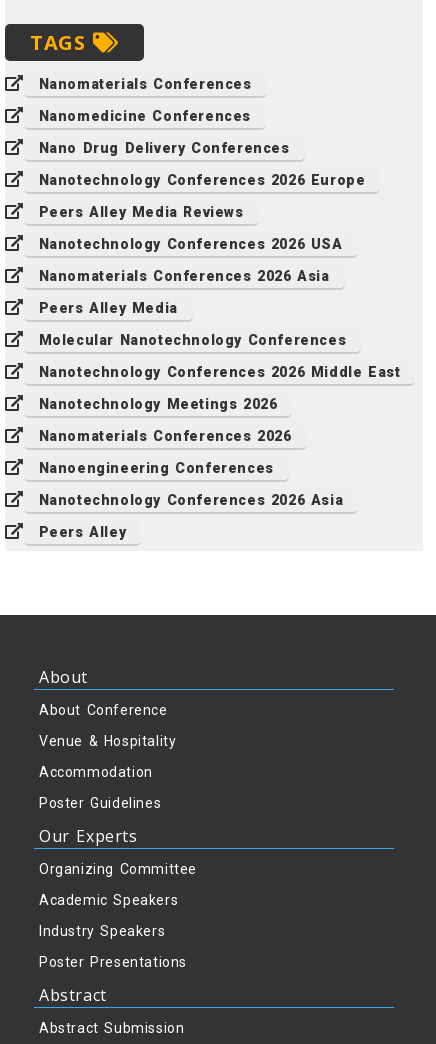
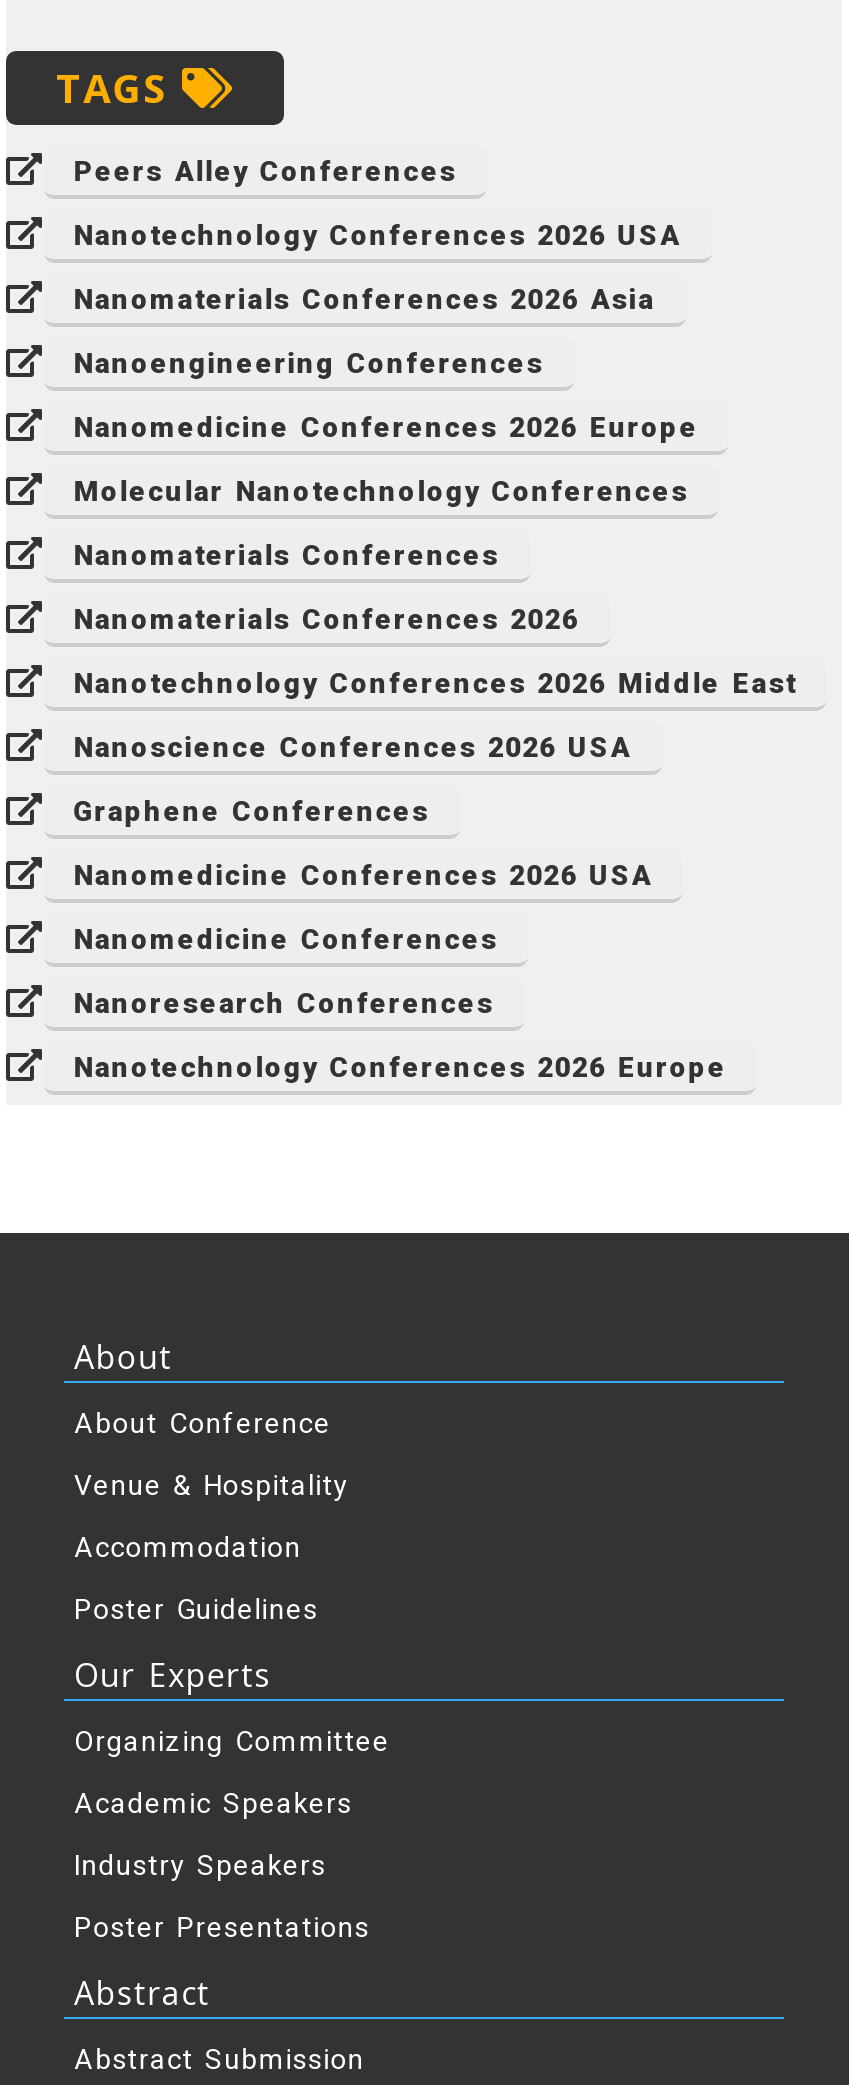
moved down: Nanomaterials Conferences

moved down: Nanomedicine Conferences

- Nano Drug Delivery Conferences
- Peers Alley Media Reviews
+ Peers Alley Conferences

moved down: Nanotechnology Conferences 2026 Europe

moved up: Nanotechnology Conferences 2026 USA | Nanomaterials Conferences 2026 Asia

- Peers Alley Media
+ Nanomedicine Conferences 2026 Europe

moved up: Molecular Nanotechnology Conferences

moved up: Nanotechnology Conferences 2026 Middle East

- Nanotechnology Meetings 2026
- Nanotechnology Conferences 2026 Asia
- Peers Alley
+ Nanoscience Conferences 2026 USA
+ Graphene Conferences
+ Nanomedicine Conferences 2026 USA
+ Nanoresearch Conferences

moved up: Nanomaterials Conferences 2026

moved up: Nanoengineering Conferences
